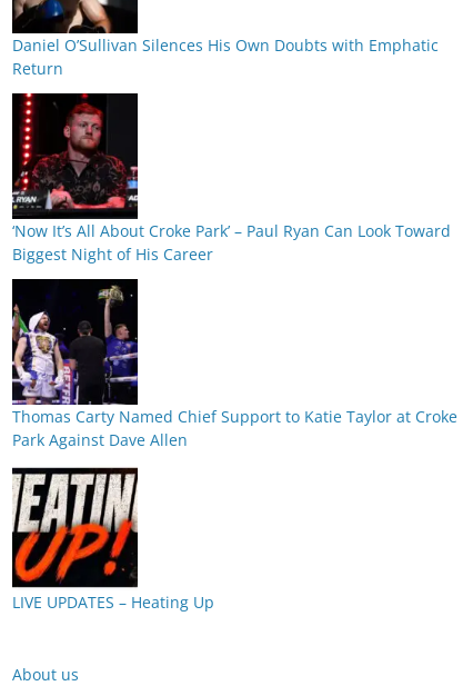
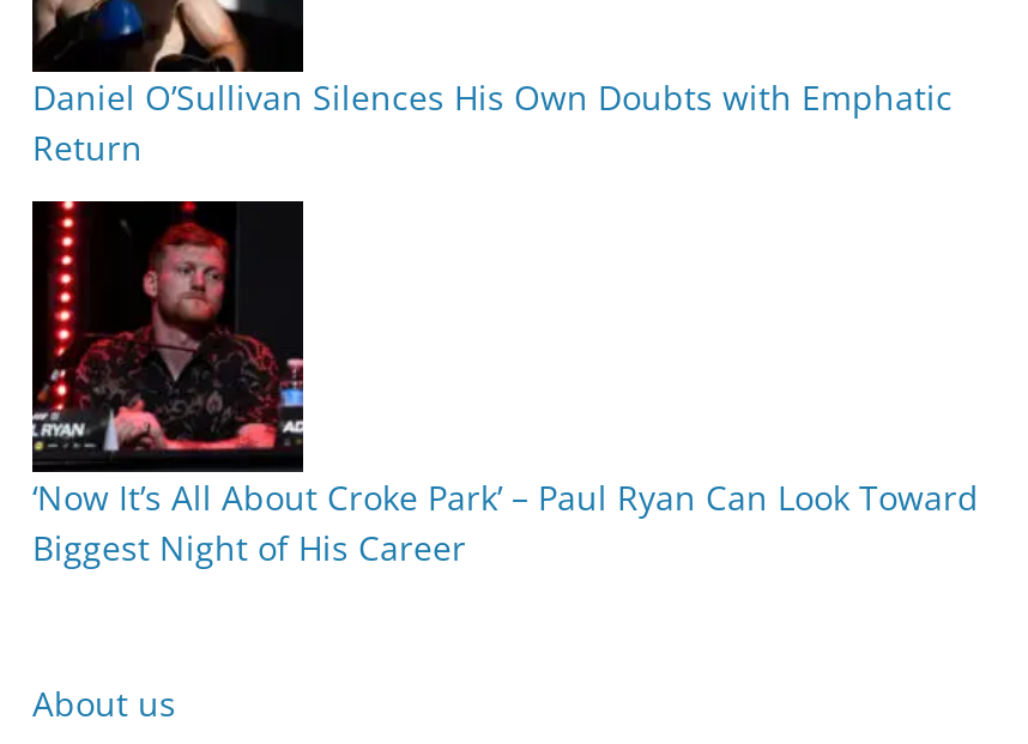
- [image]
- Thomas Carty Named Chief Support to Katie Taylor at Croke
- Park Against Dave Allen

- [image]
- LIVE UPDATES – Heating Up
